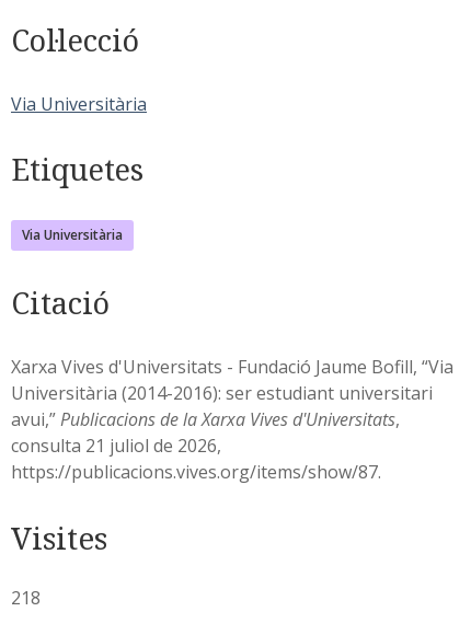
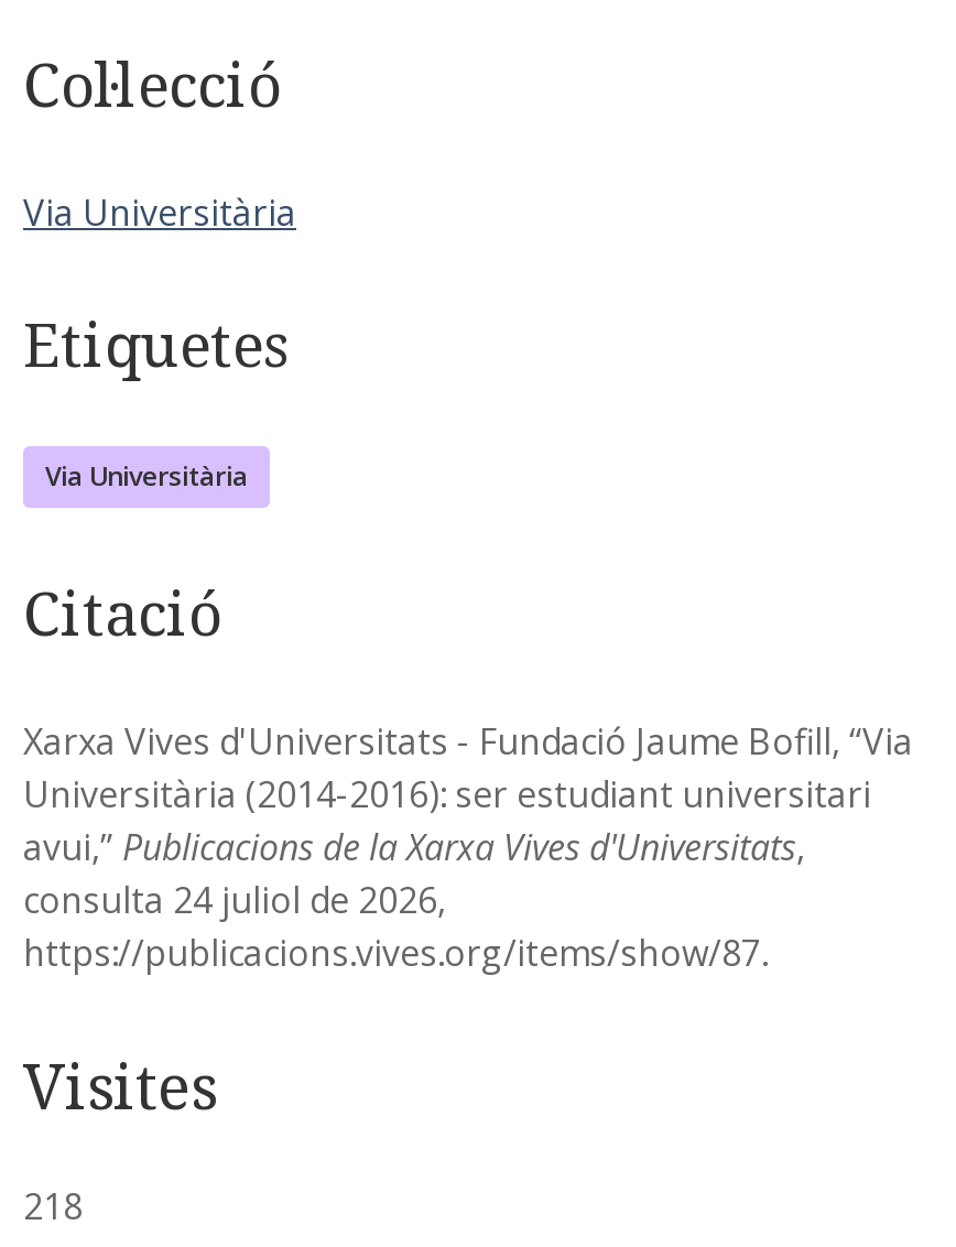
- consulta 21 juliol de 2026,
+ consulta 24 juliol de 2026,
